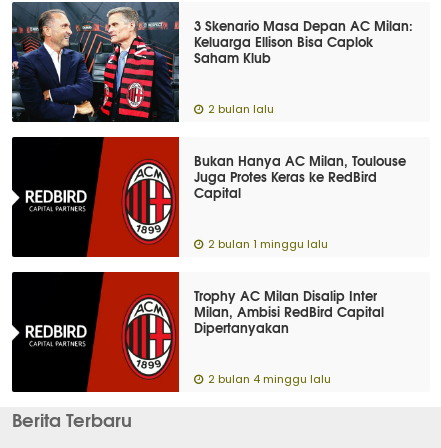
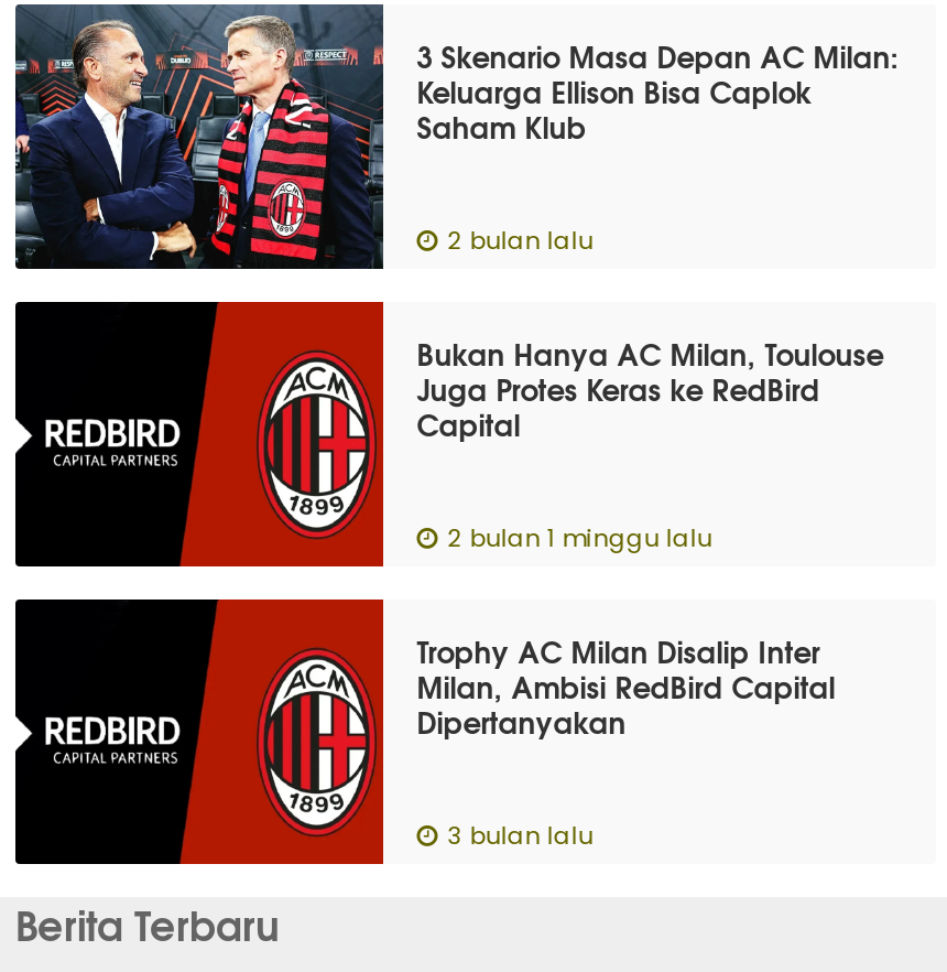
- 2 bulan 4 minggu lalu
+ 3 bulan lalu
